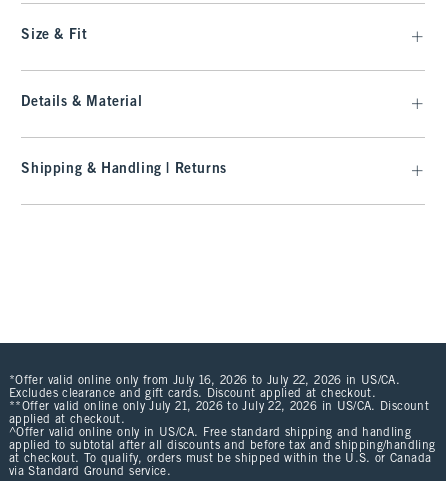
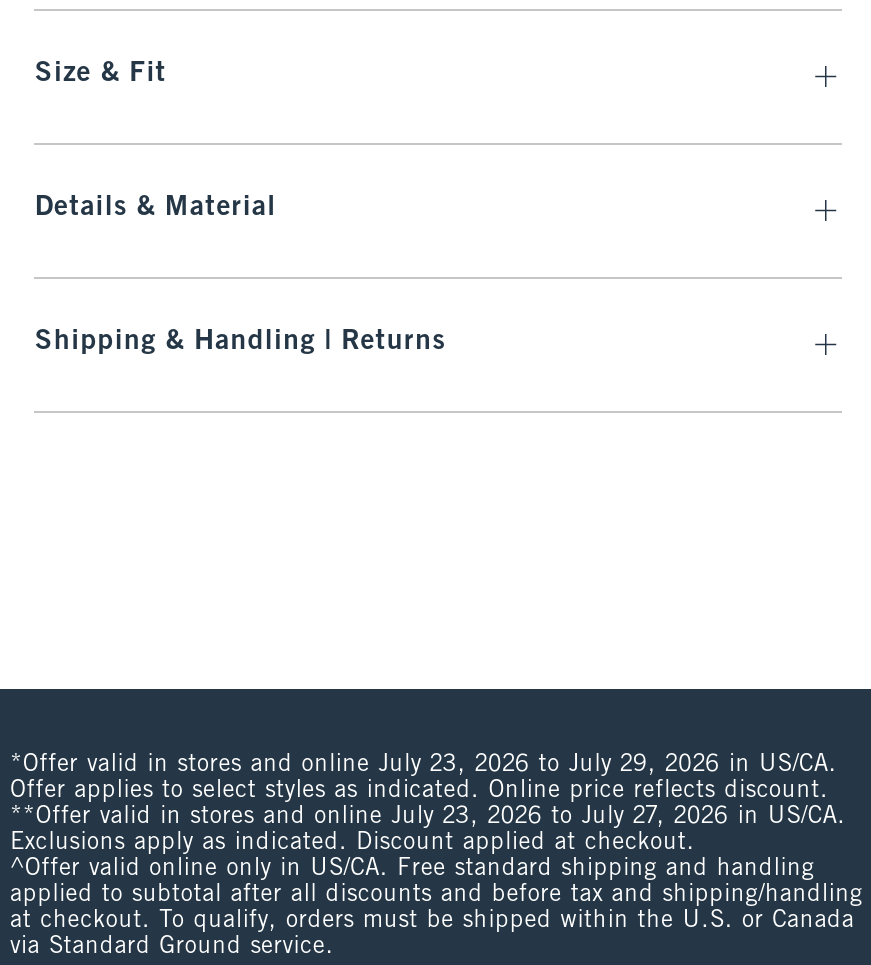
- *Offer valid online only from July 16, 2026 to July 22, 2026 in US/CA.
- Excludes clearance and gift cards. Discount applied at checkout.
- **Offer valid online only July 21, 2026 to July 22, 2026 in US/CA. Discount
- applied at checkout.
+ *Offer valid in stores and online July 23, 2026 to July 29, 2026 in US/CA.
+ Offer applies to select styles as indicated. Online price reflects discount.
+ **Offer valid in stores and online July 23, 2026 to July 27, 2026 in US/CA.
+ Exclusions apply as indicated. Discount applied at checkout.
